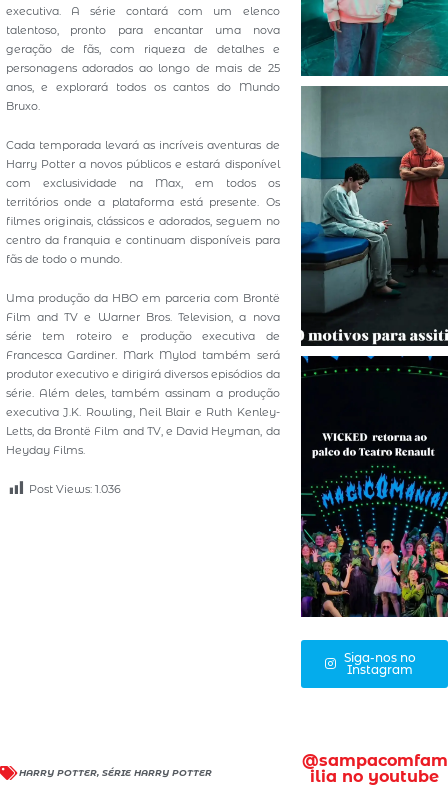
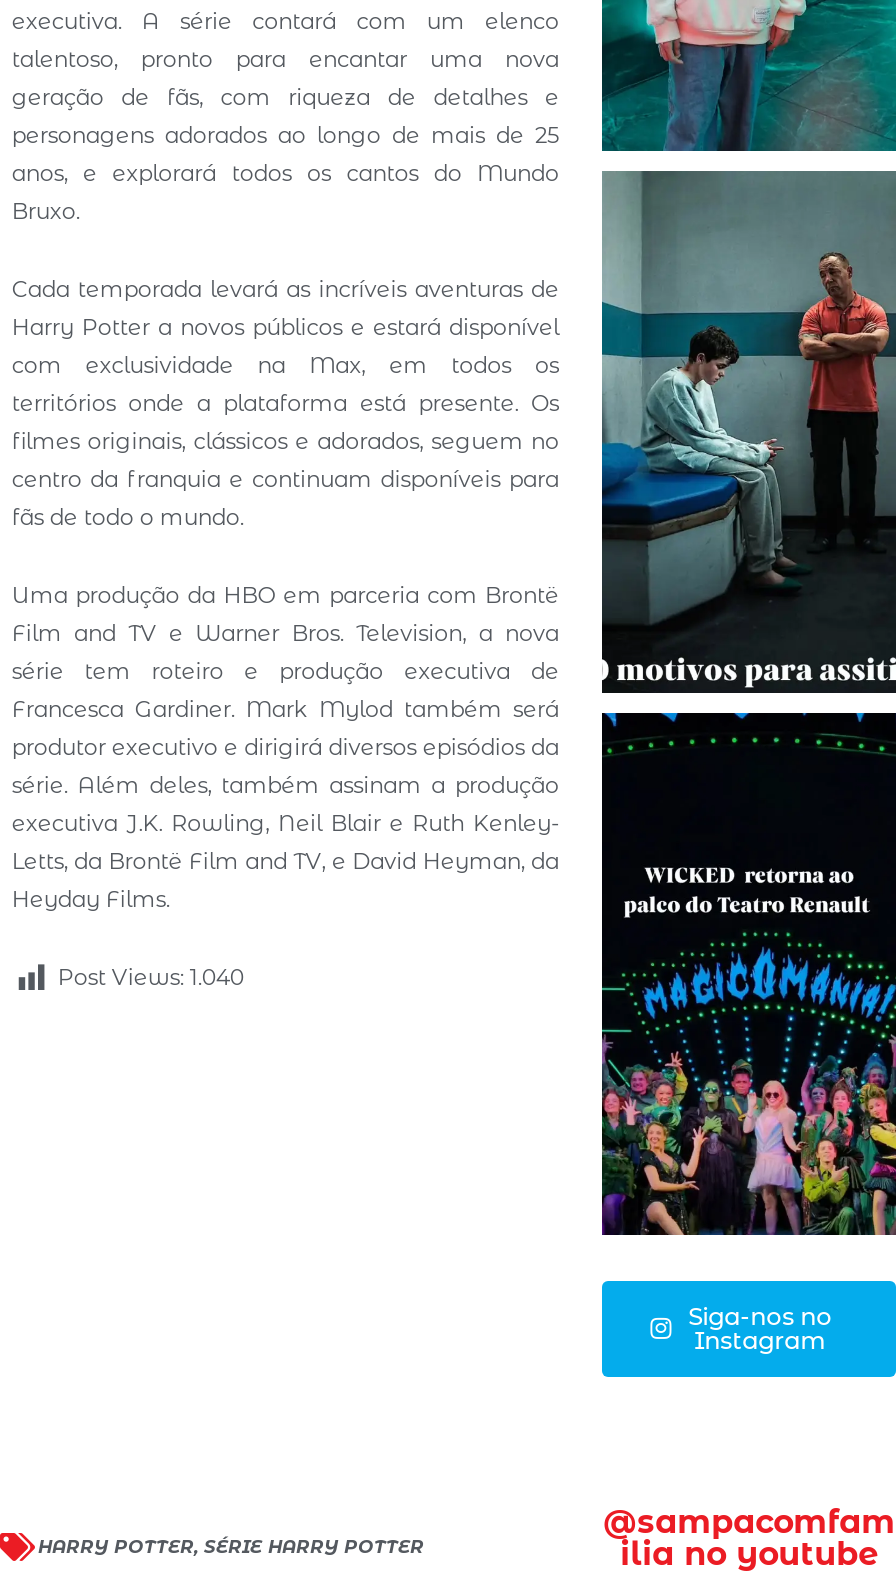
- Post Views: 1.036
+ Post Views: 1.040
